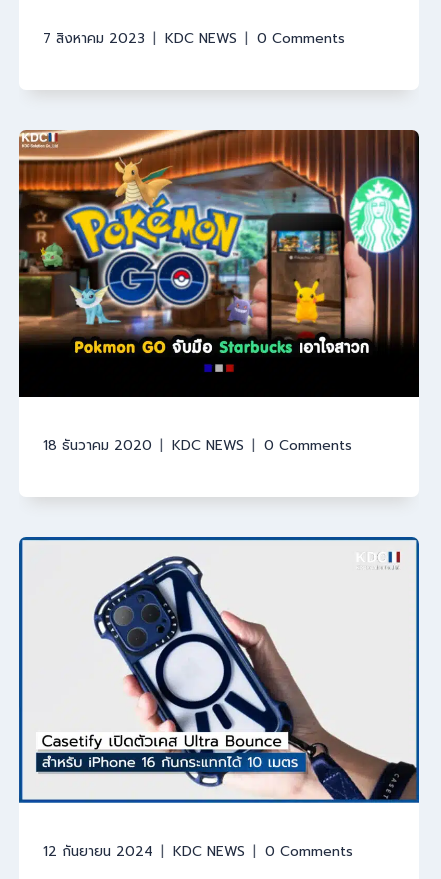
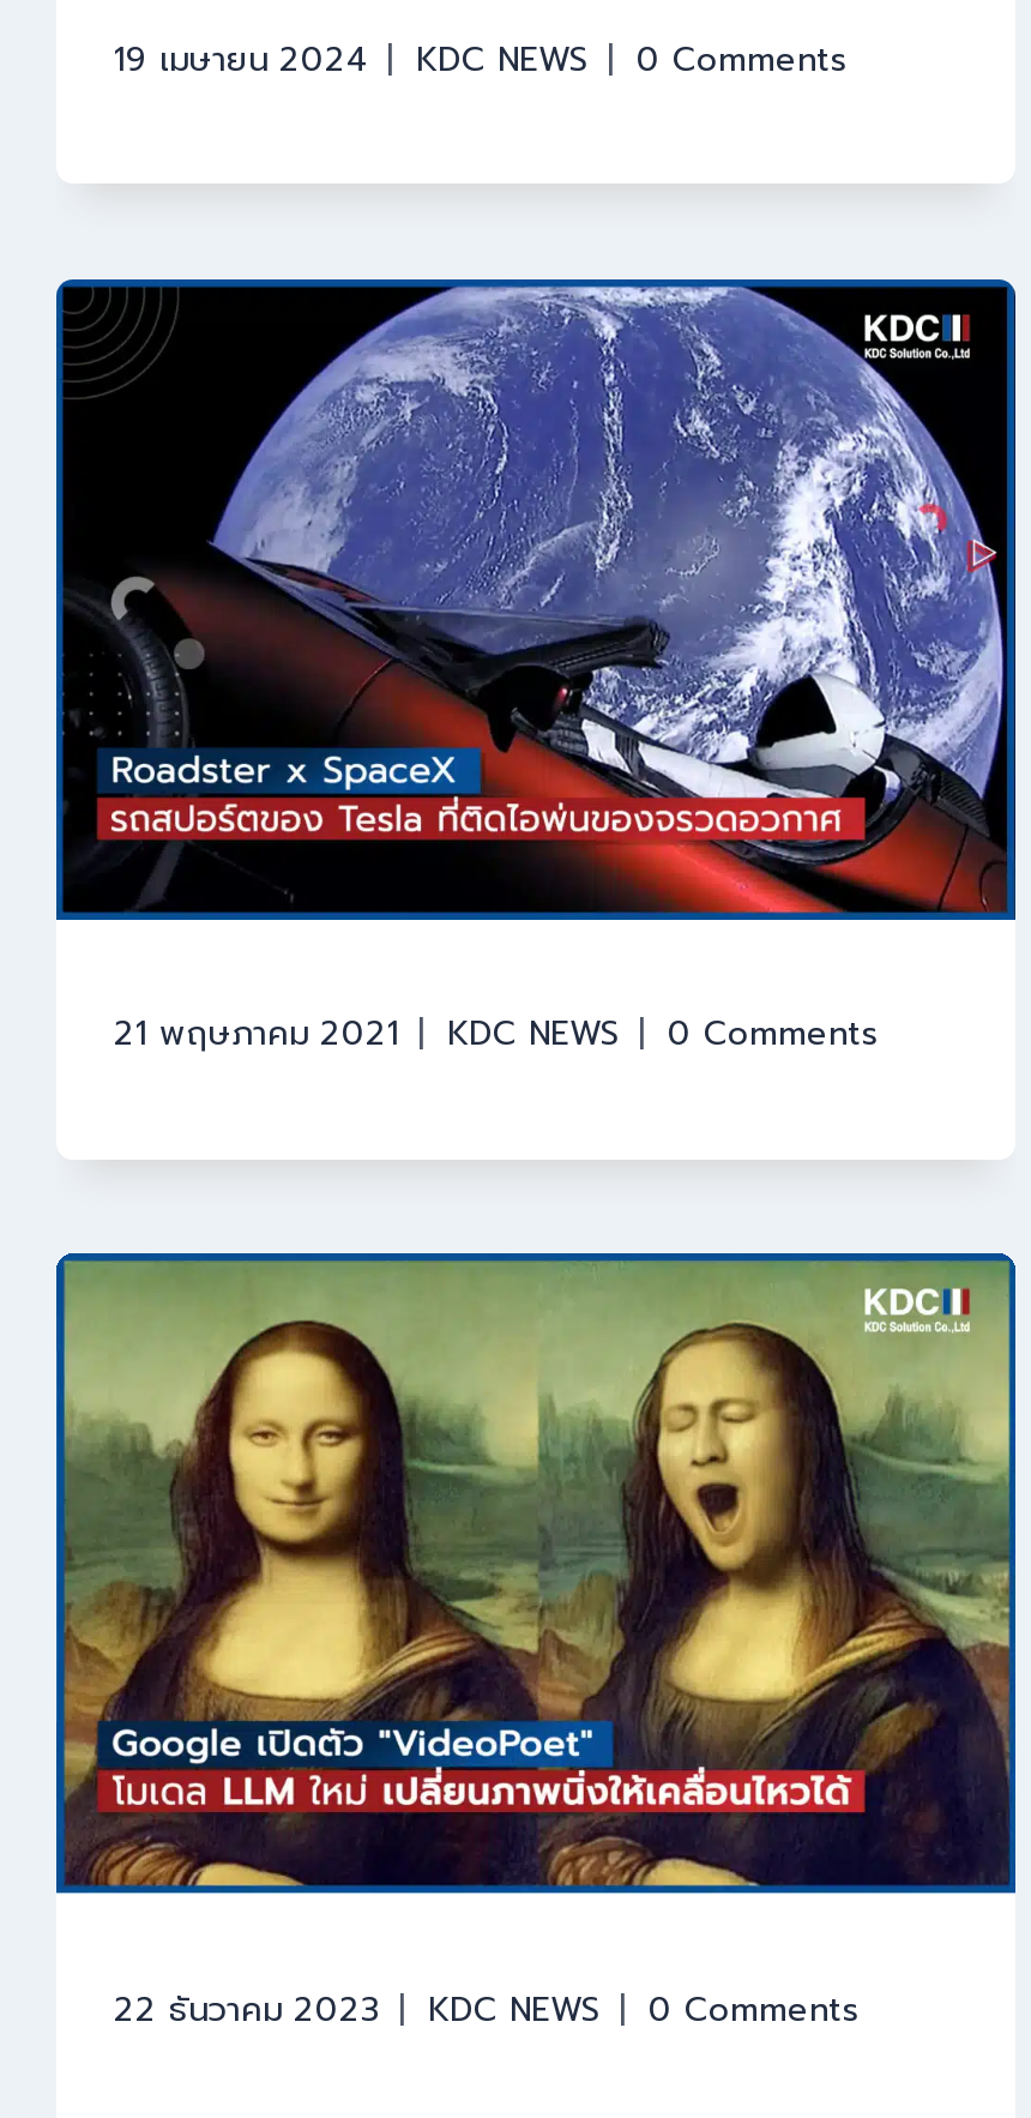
- 7 สิงหาคม 2023
+ 19 เมษายน 2024

- [image]
- 18 ธันวาคม 2020
+ [image]
+ 21 พฤษภาคม 2021

- [image]
- 12 กันยายน 2024
+ [image]
+ 22 ธันวาคม 2023
